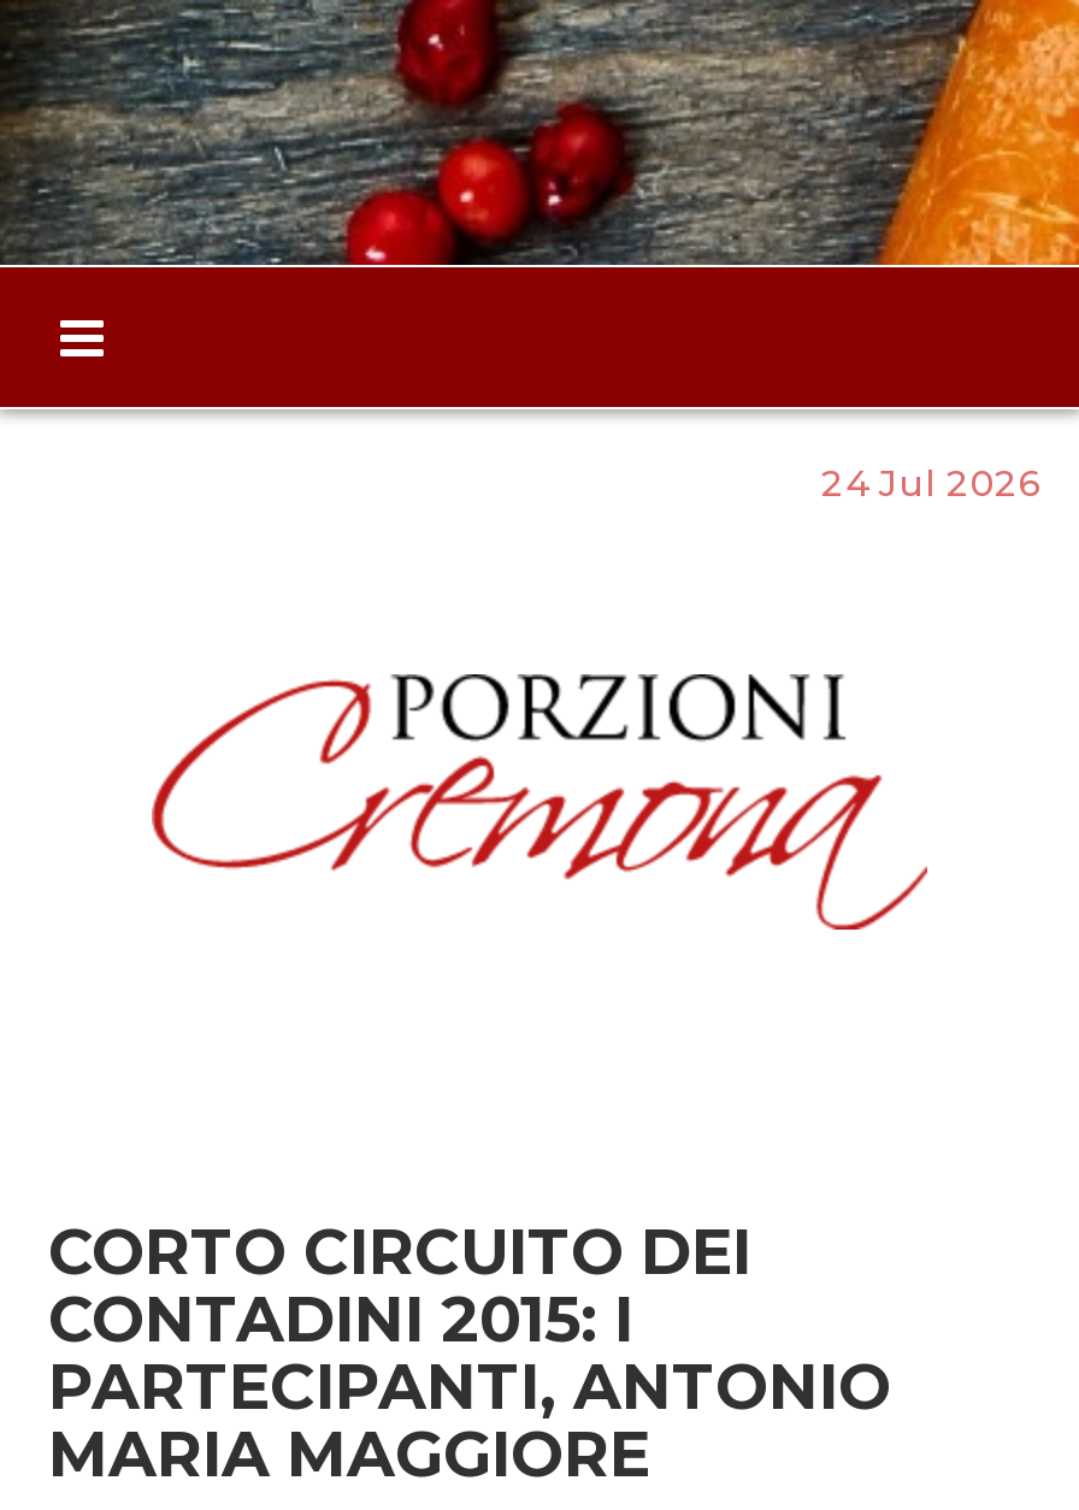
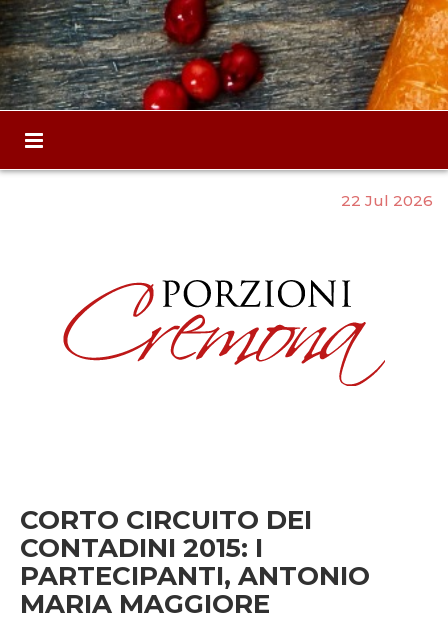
- 24 Jul 2026
+ 22 Jul 2026
